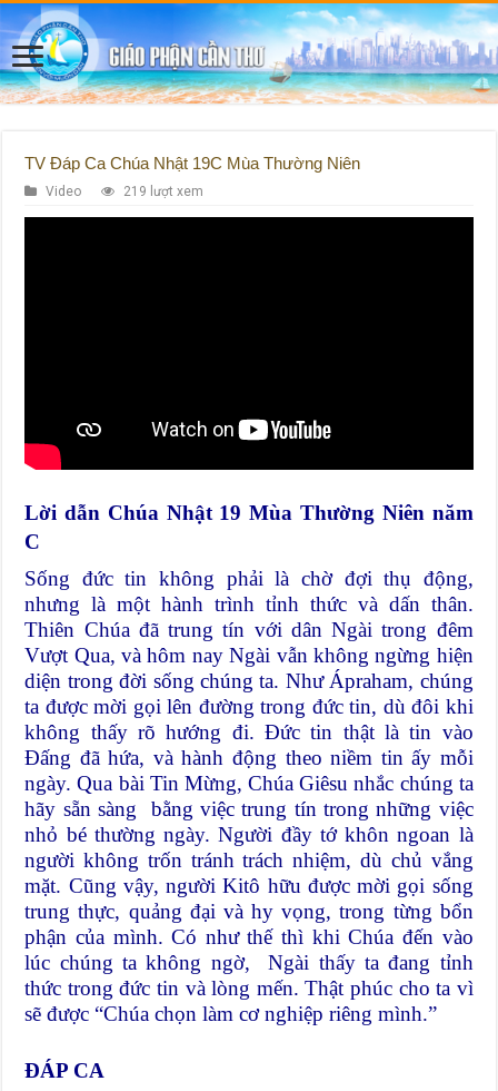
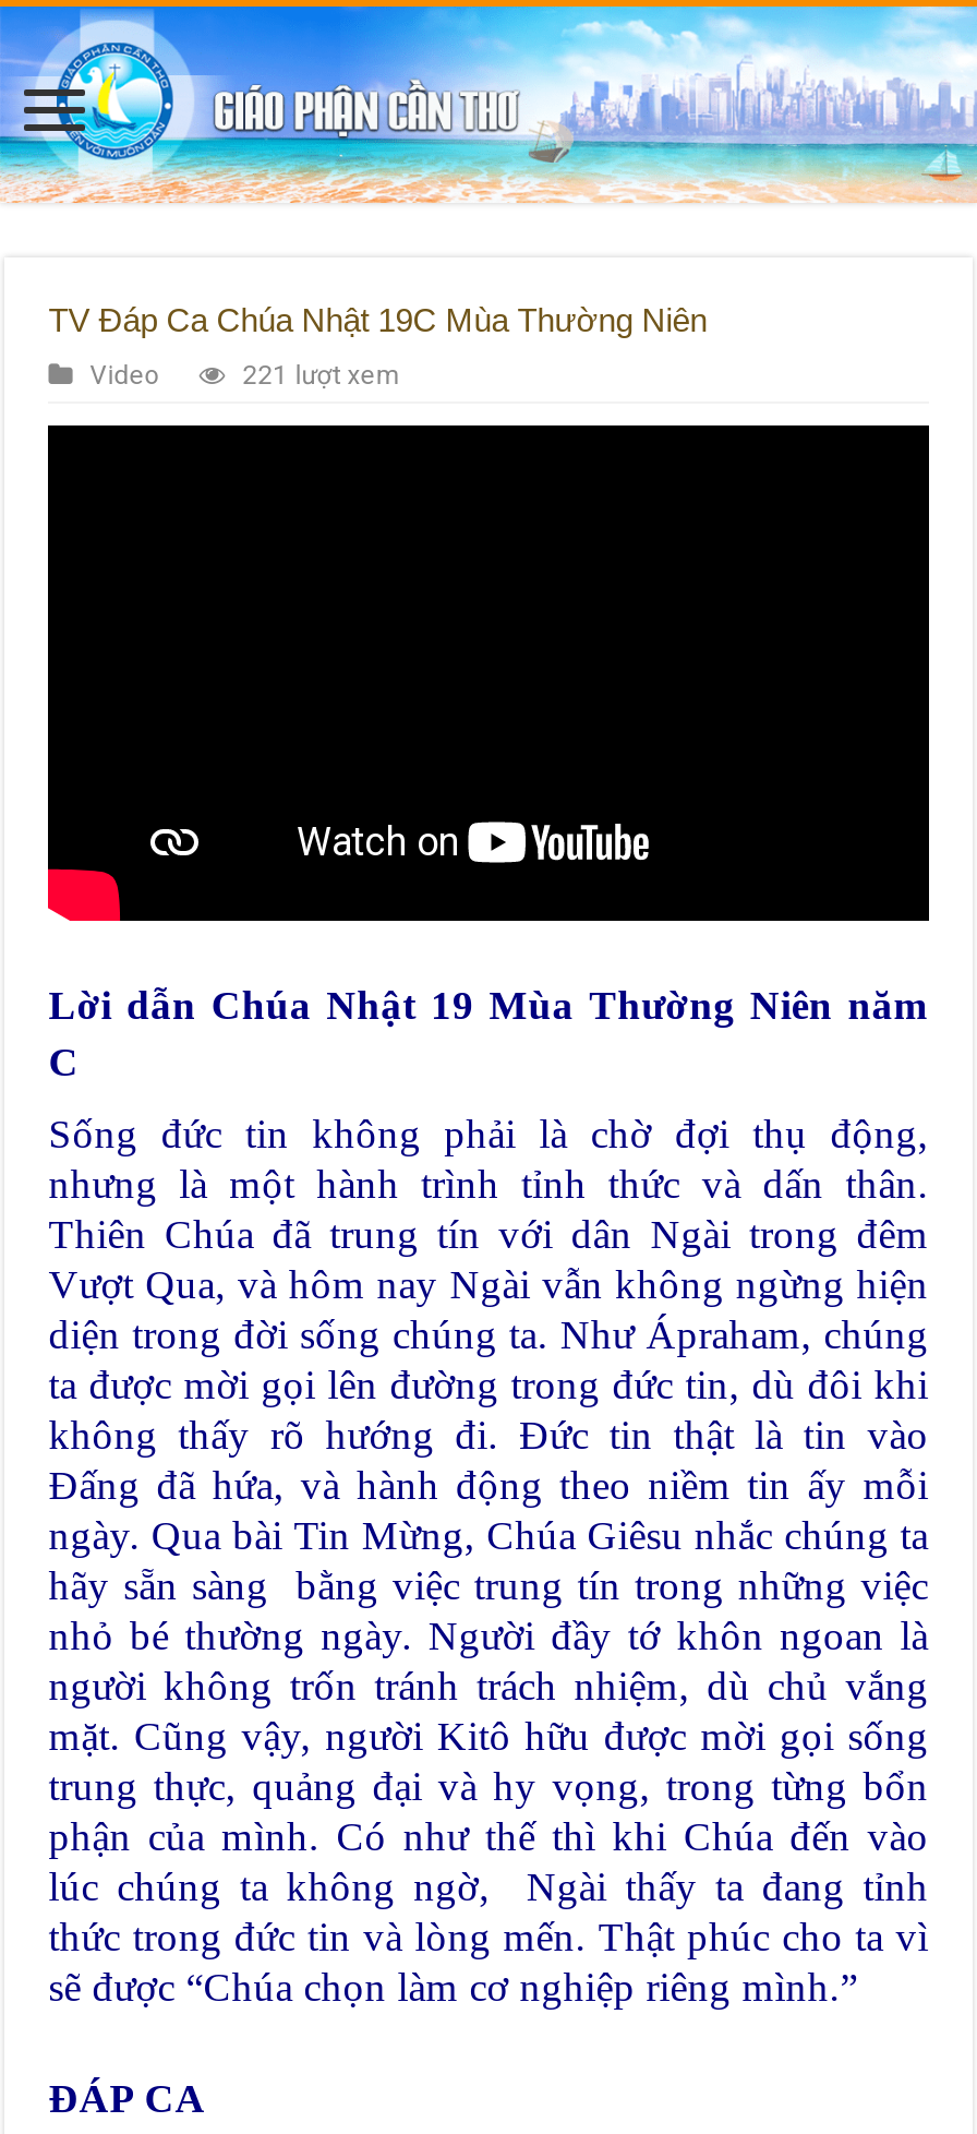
- 219 lượt xem
+ 221 lượt xem
